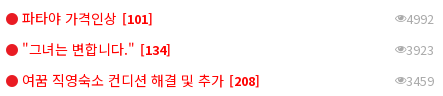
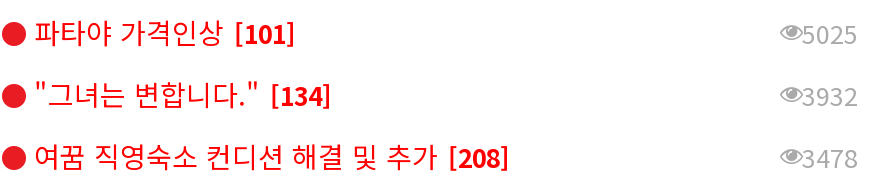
- 4992
+ 5025

- 3923
+ 3932

- 3459
+ 3478
